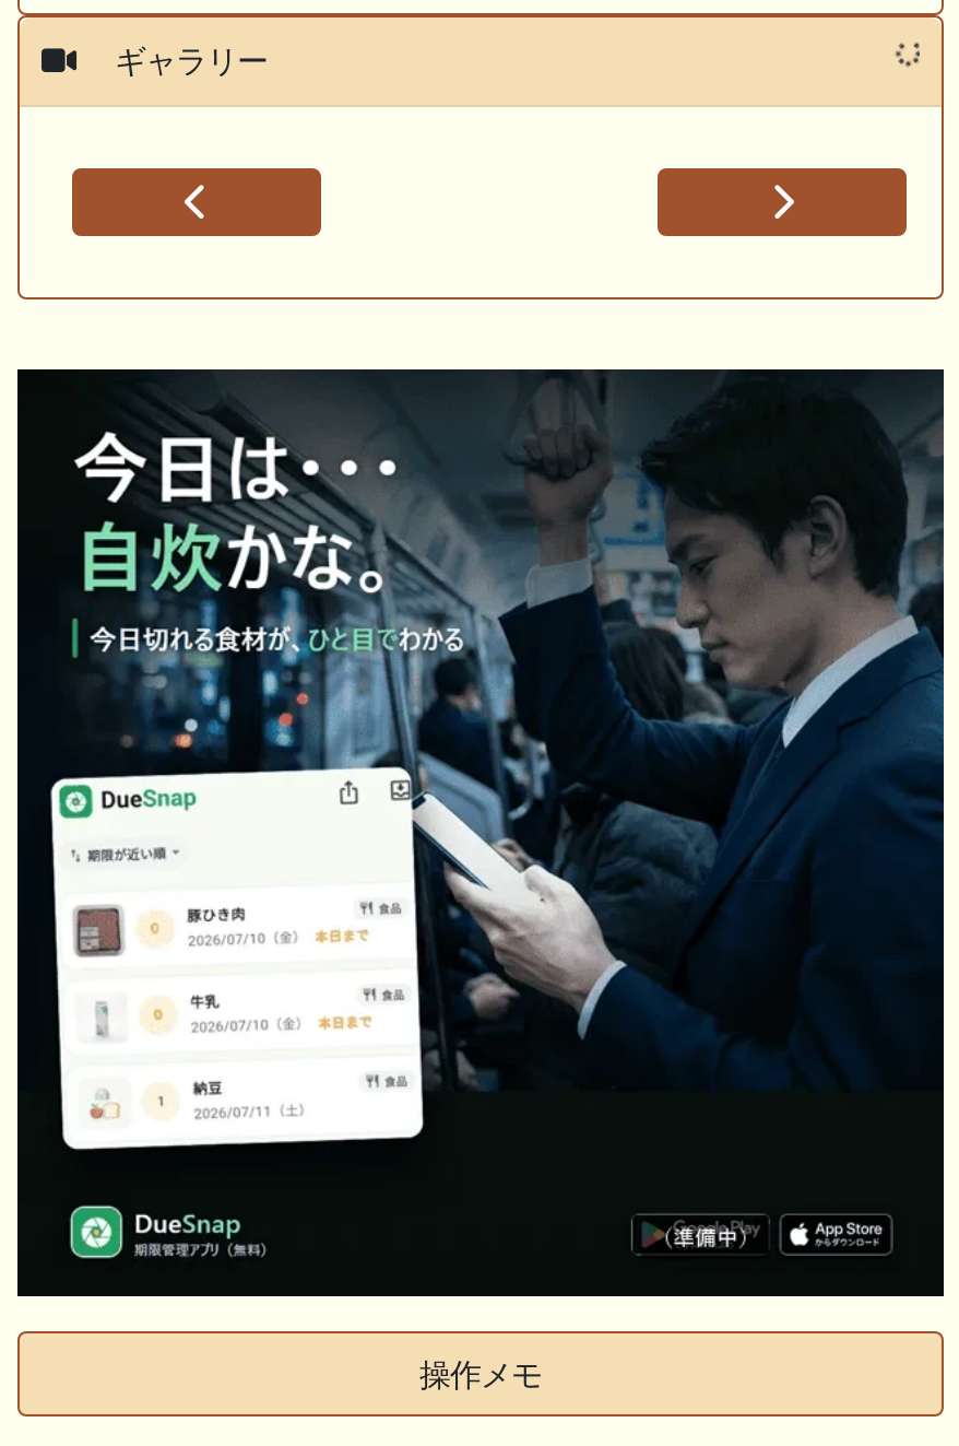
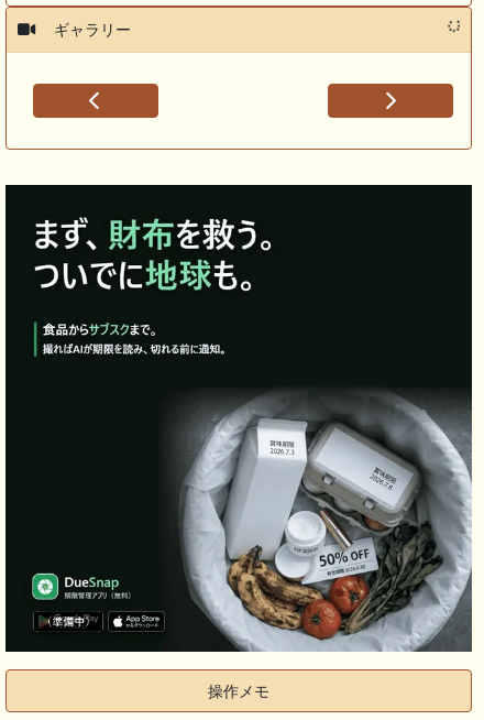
- [image]
+ [image]
